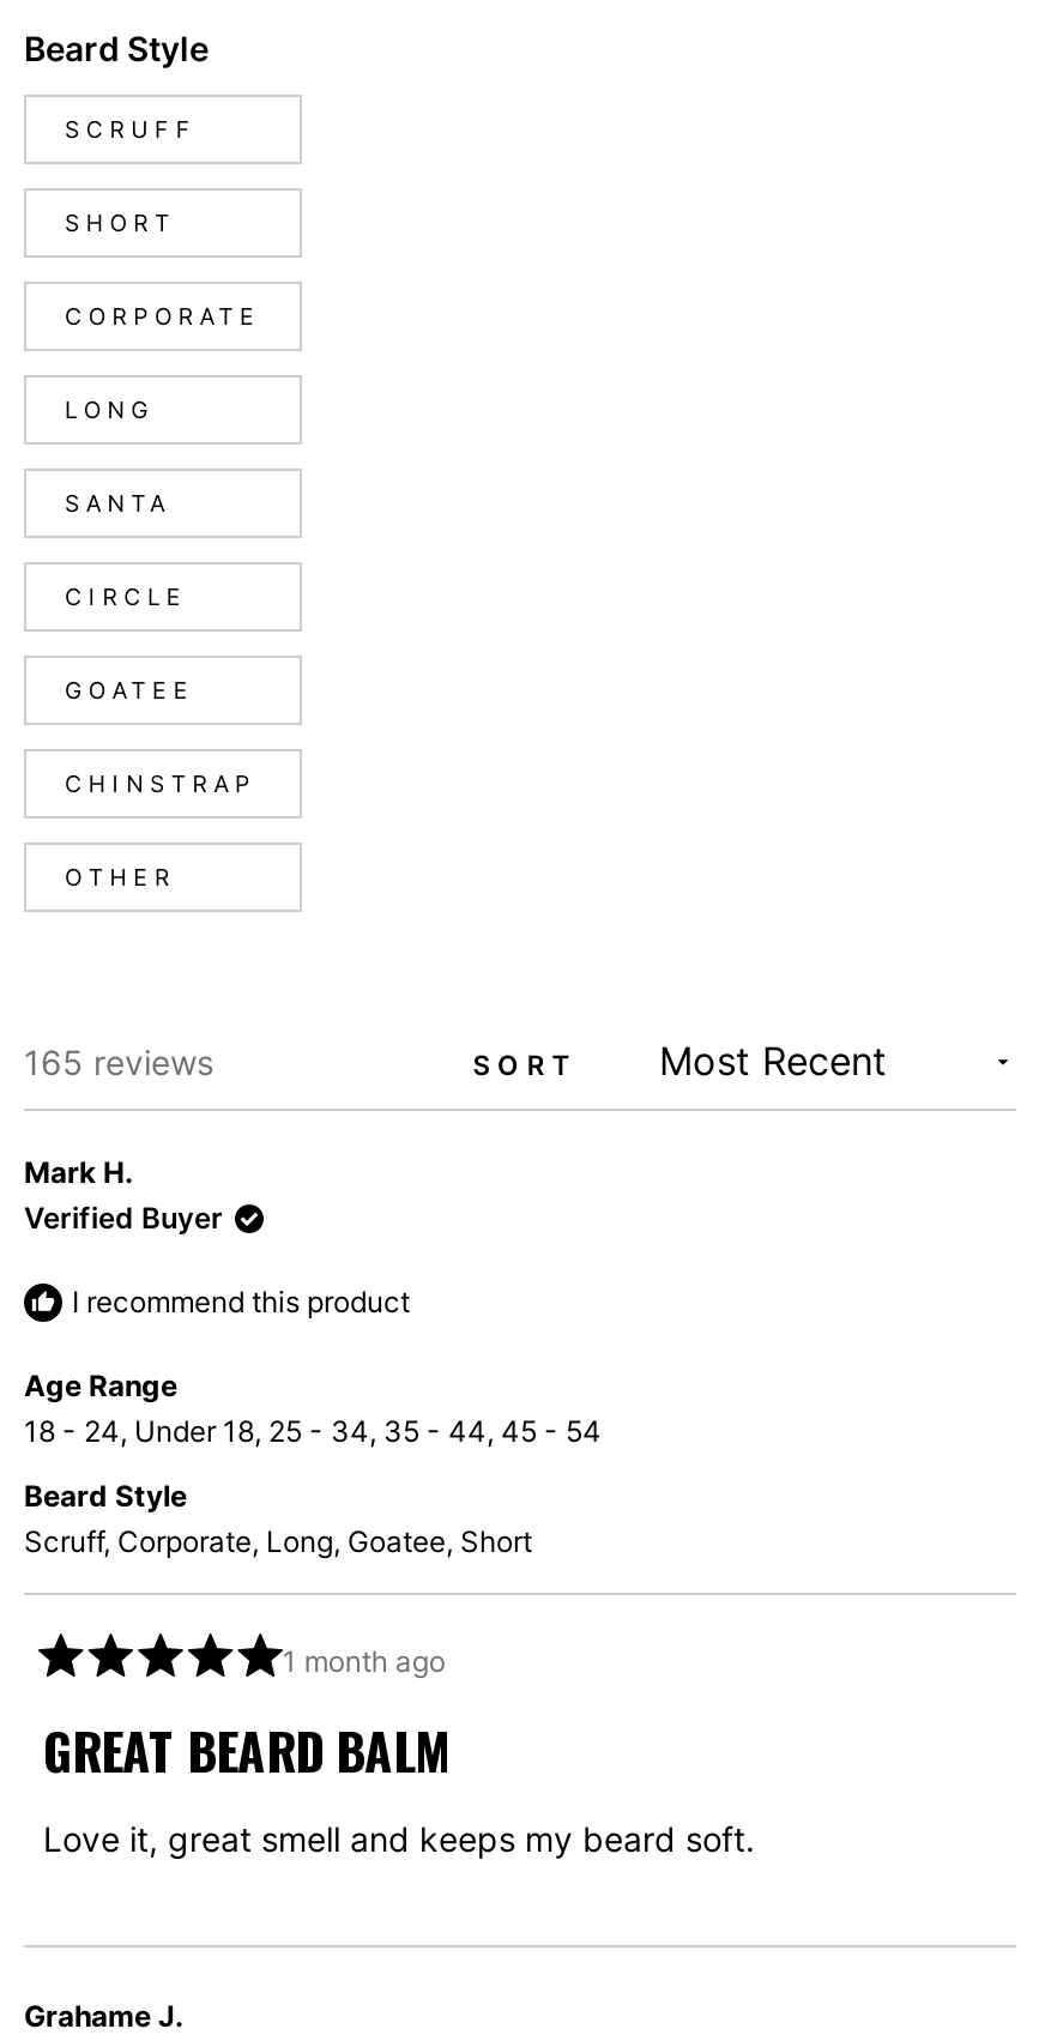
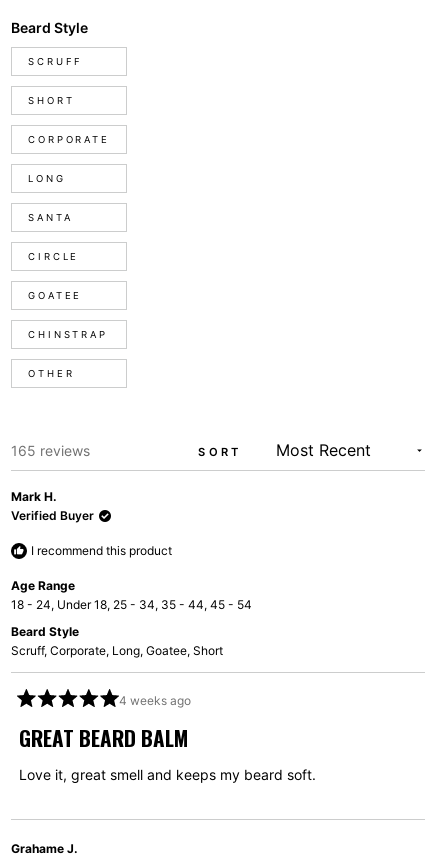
- 1 month ago
+ 4 weeks ago
